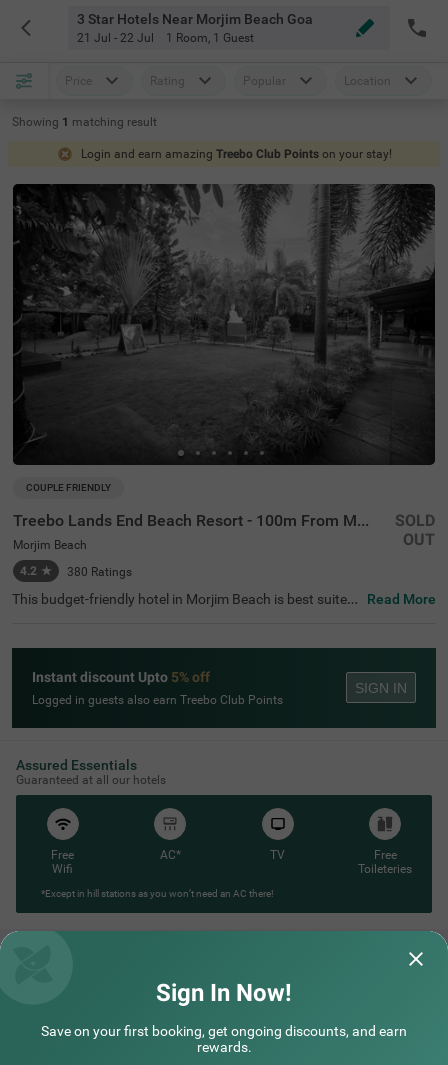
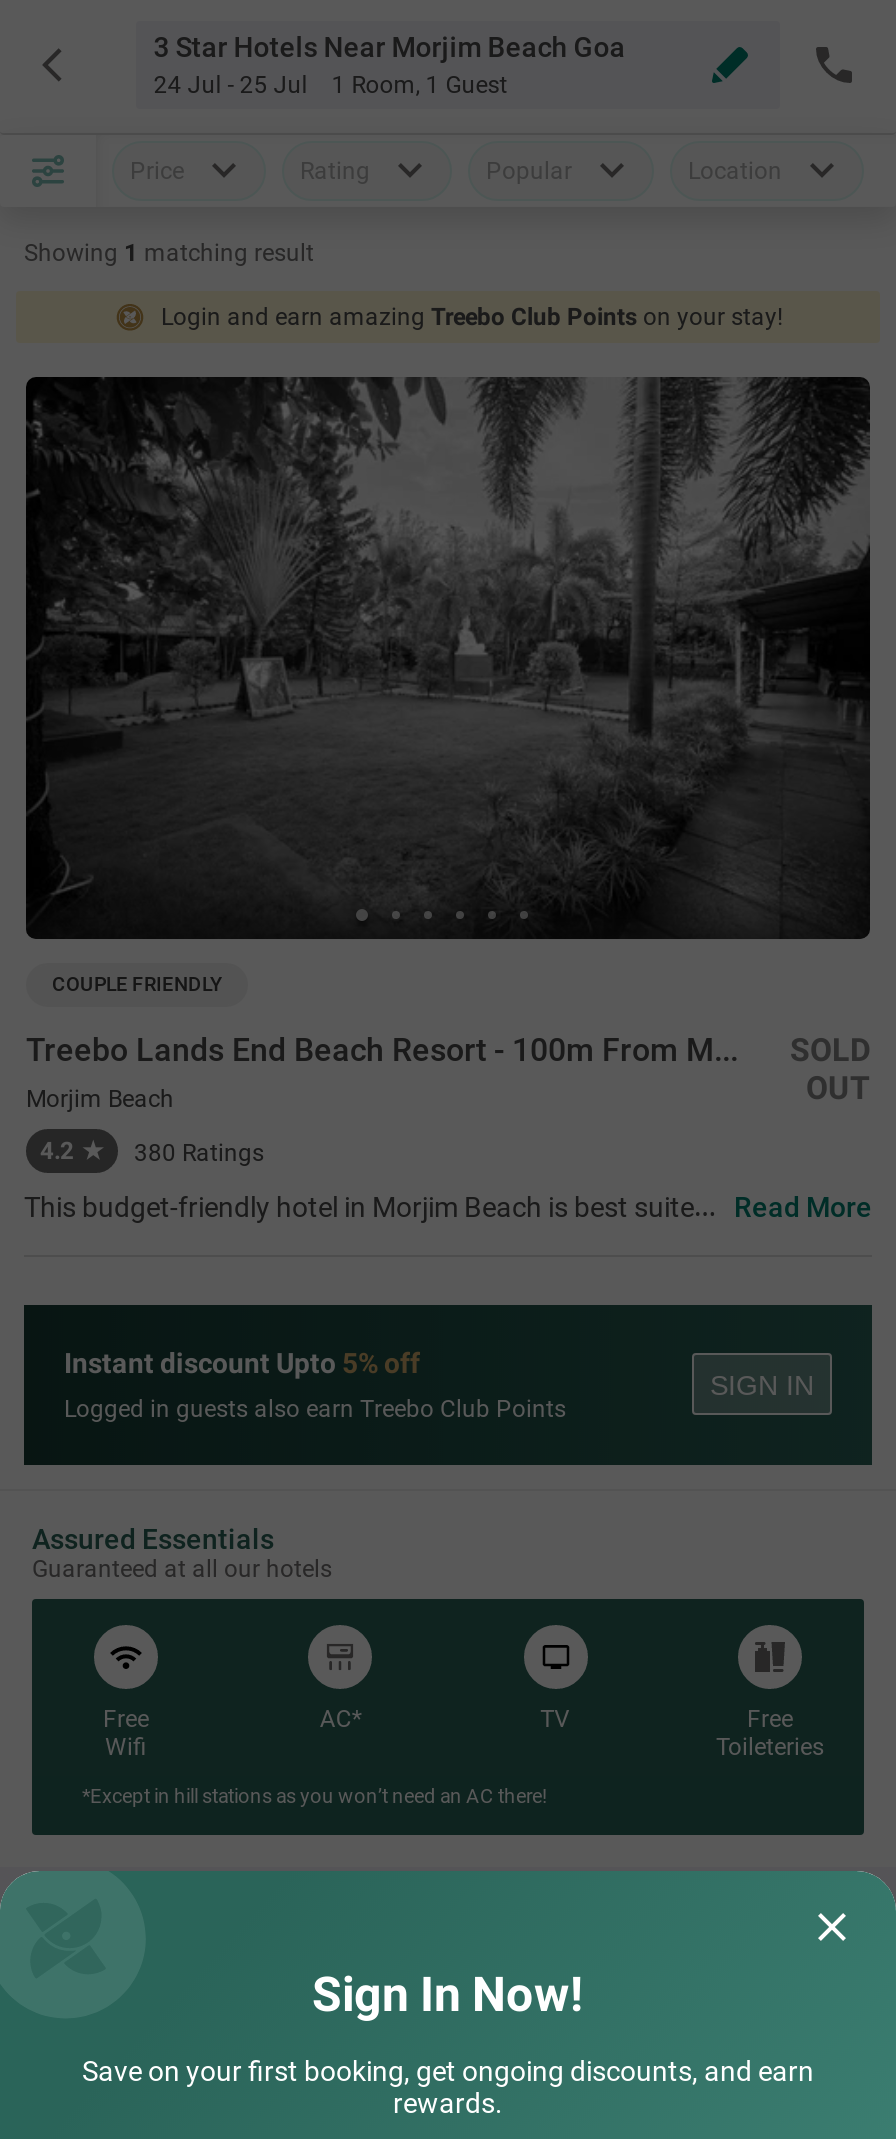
- 21 Jul - 22 Jul 1 Room, 1 Guest
+ 24 Jul - 25 Jul 1 Room, 1 Guest
